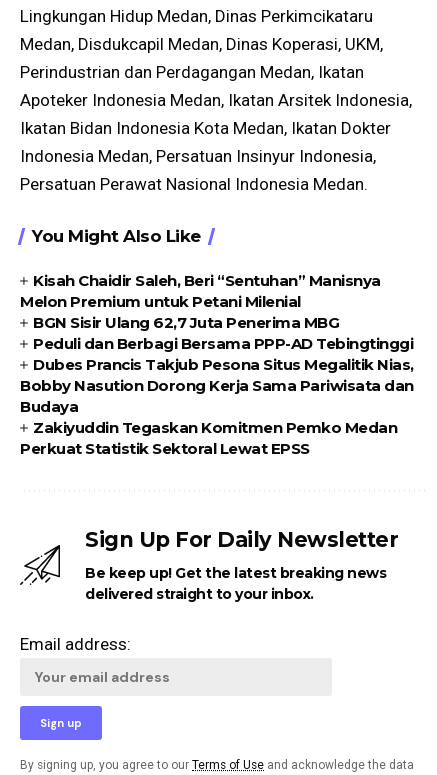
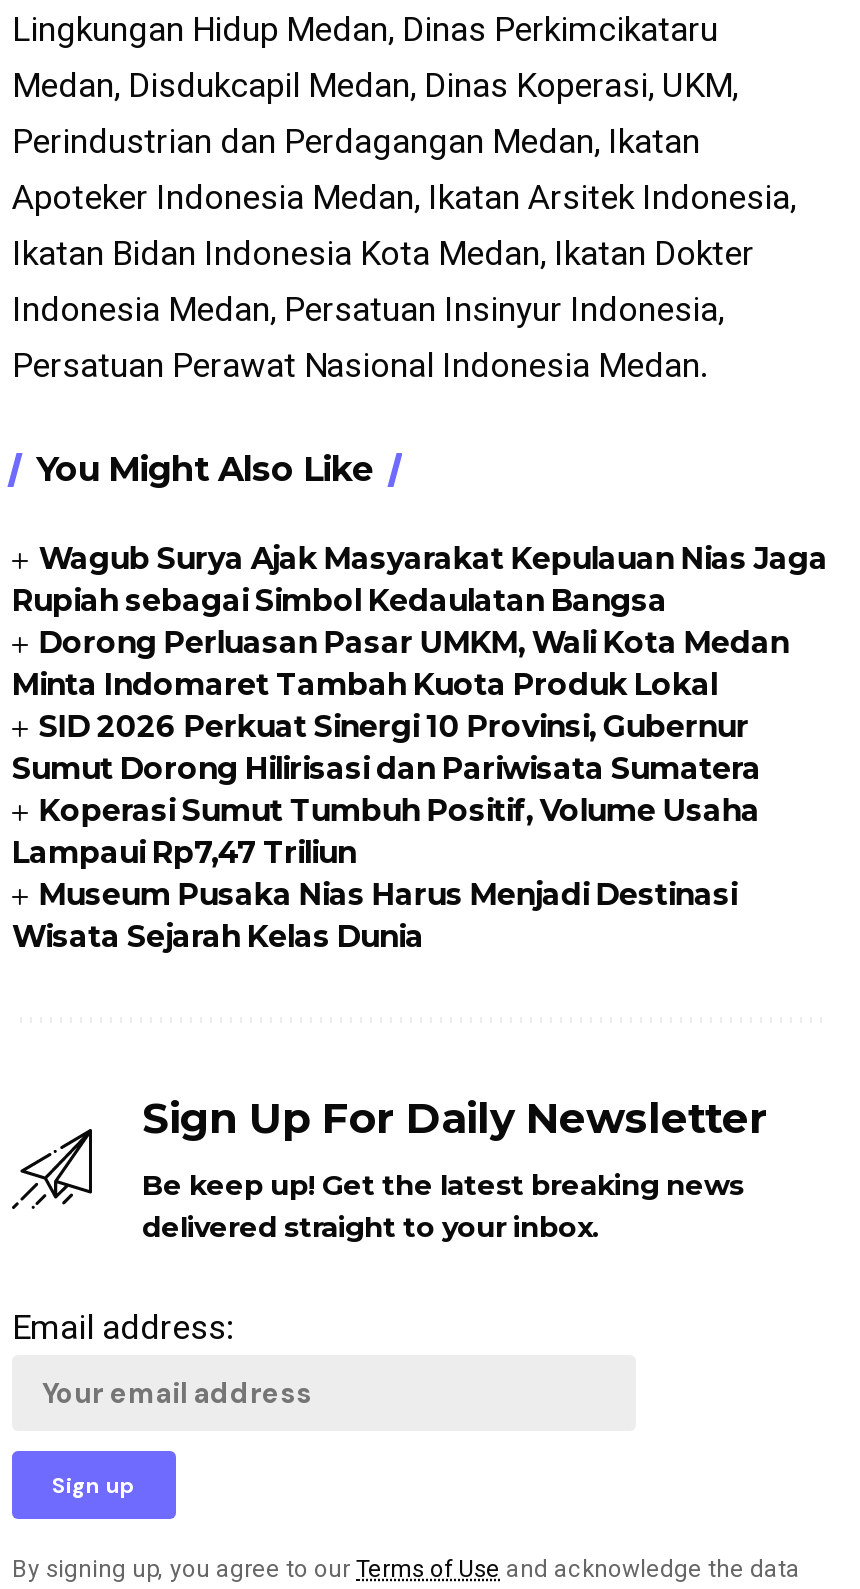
- Kisah Chaidir Saleh, Beri “Sentuhan” Manisnya
- Melon Premium untuk Petani Milenial
- BGN Sisir Ulang 62,7 Juta Penerima MBG
- Peduli dan Berbagi Bersama PPP-AD Tebingtinggi
- Dubes Prancis Takjub Pesona Situs Megalitik Nias,
- Bobby Nasution Dorong Kerja Sama Pariwisata dan
- Budaya
- Zakiyuddin Tegaskan Komitmen Pemko Medan
- Perkuat Statistik Sektoral Lewat EPSS
+ Wagub Surya Ajak Masyarakat Kepulauan Nias Jaga
+ Rupiah sebagai Simbol Kedaulatan Bangsa
+ Dorong Perluasan Pasar UMKM, Wali Kota Medan
+ Minta Indomaret Tambah Kuota Produk Lokal
+ SID 2026 Perkuat Sinergi 10 Provinsi, Gubernur
+ Sumut Dorong Hilirisasi dan Pariwisata Sumatera
+ Koperasi Sumut Tumbuh Positif, Volume Usaha
+ Lampaui Rp7,47 Triliun
+ Museum Pusaka Nias Harus Menjadi Destinasi
+ Wisata Sejarah Kelas Dunia
